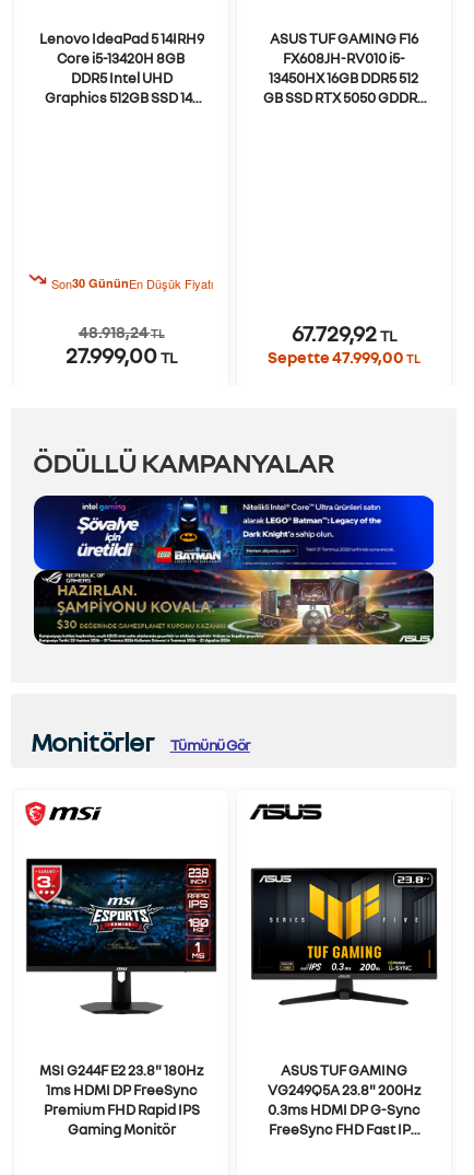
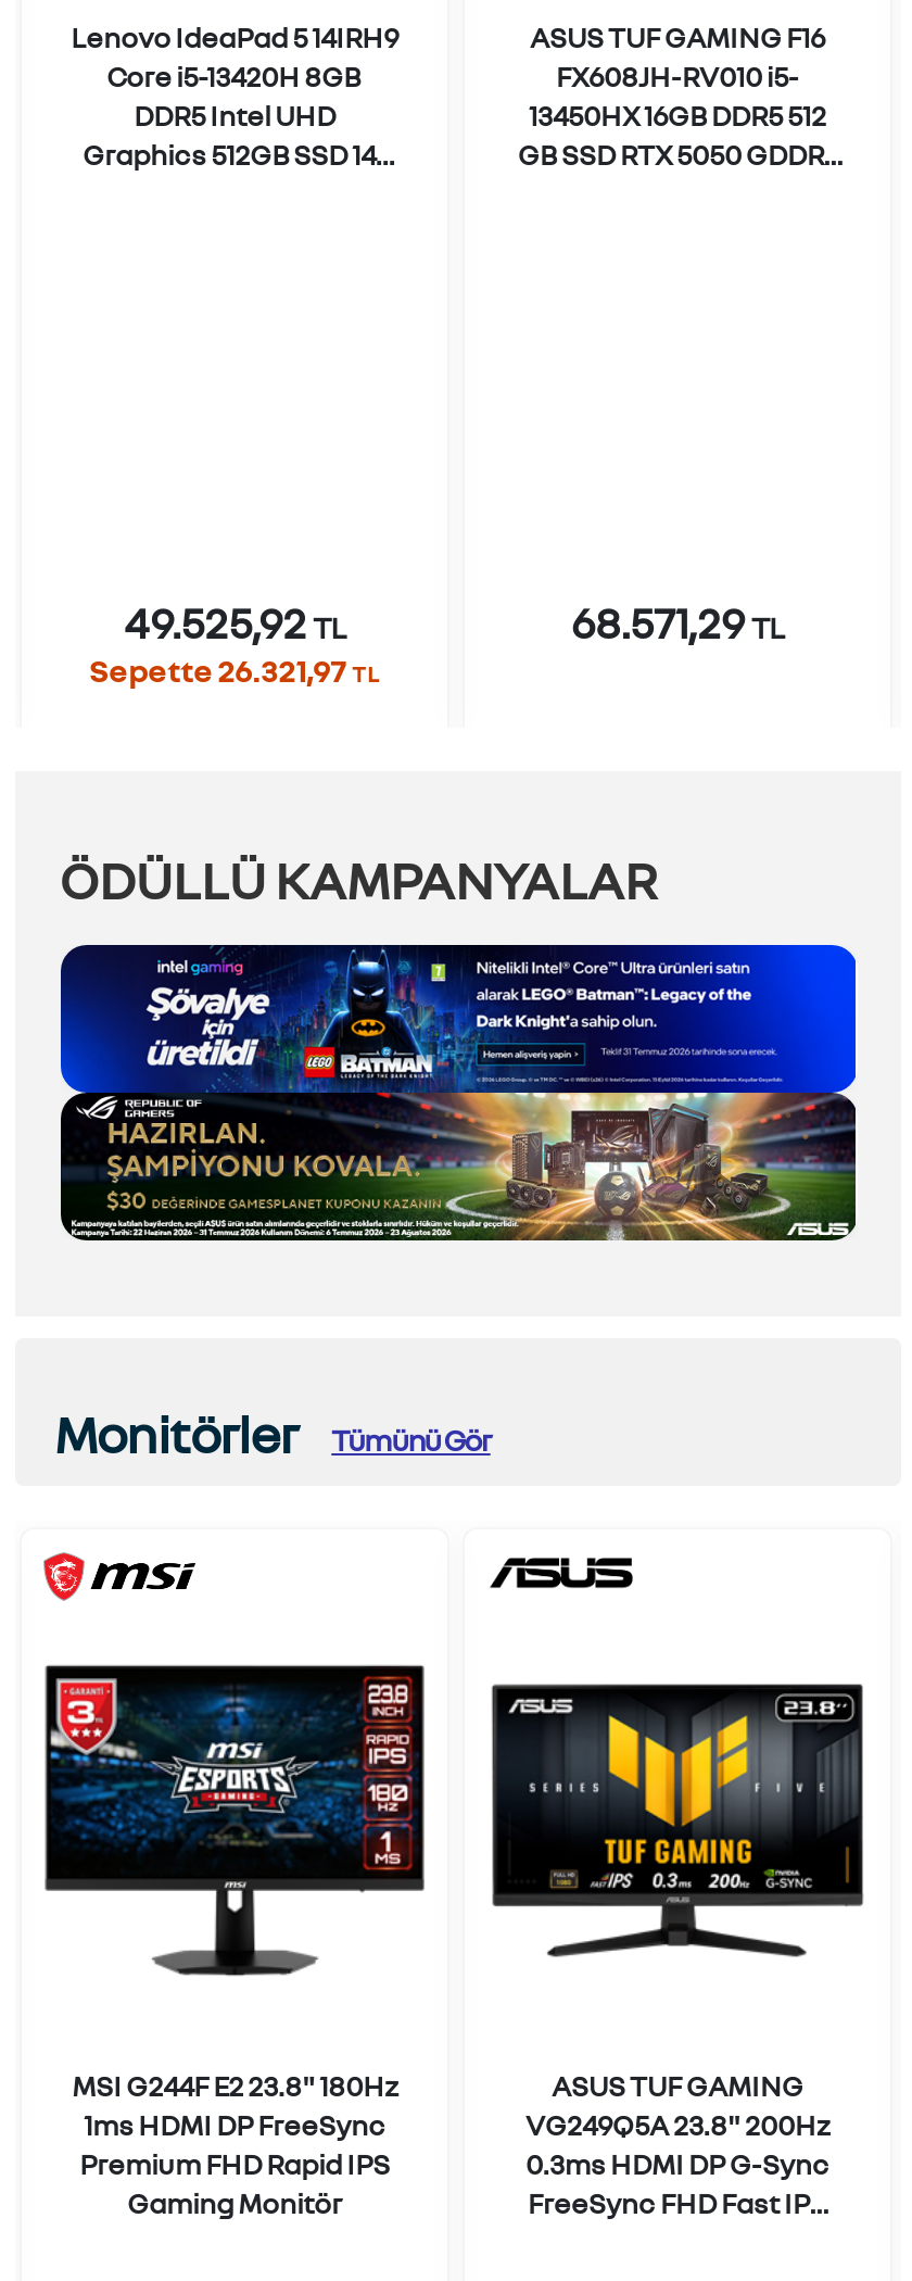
- Son30 GününEn Düşük Fiyatı
- 48.918,24TL
- 27.999,00TL
+ 49.525,92TL
+ Sepette 26.321,97TL

- 67.729,92TL
- Sepette 47.999,00TL
+ 68.571,29TL
